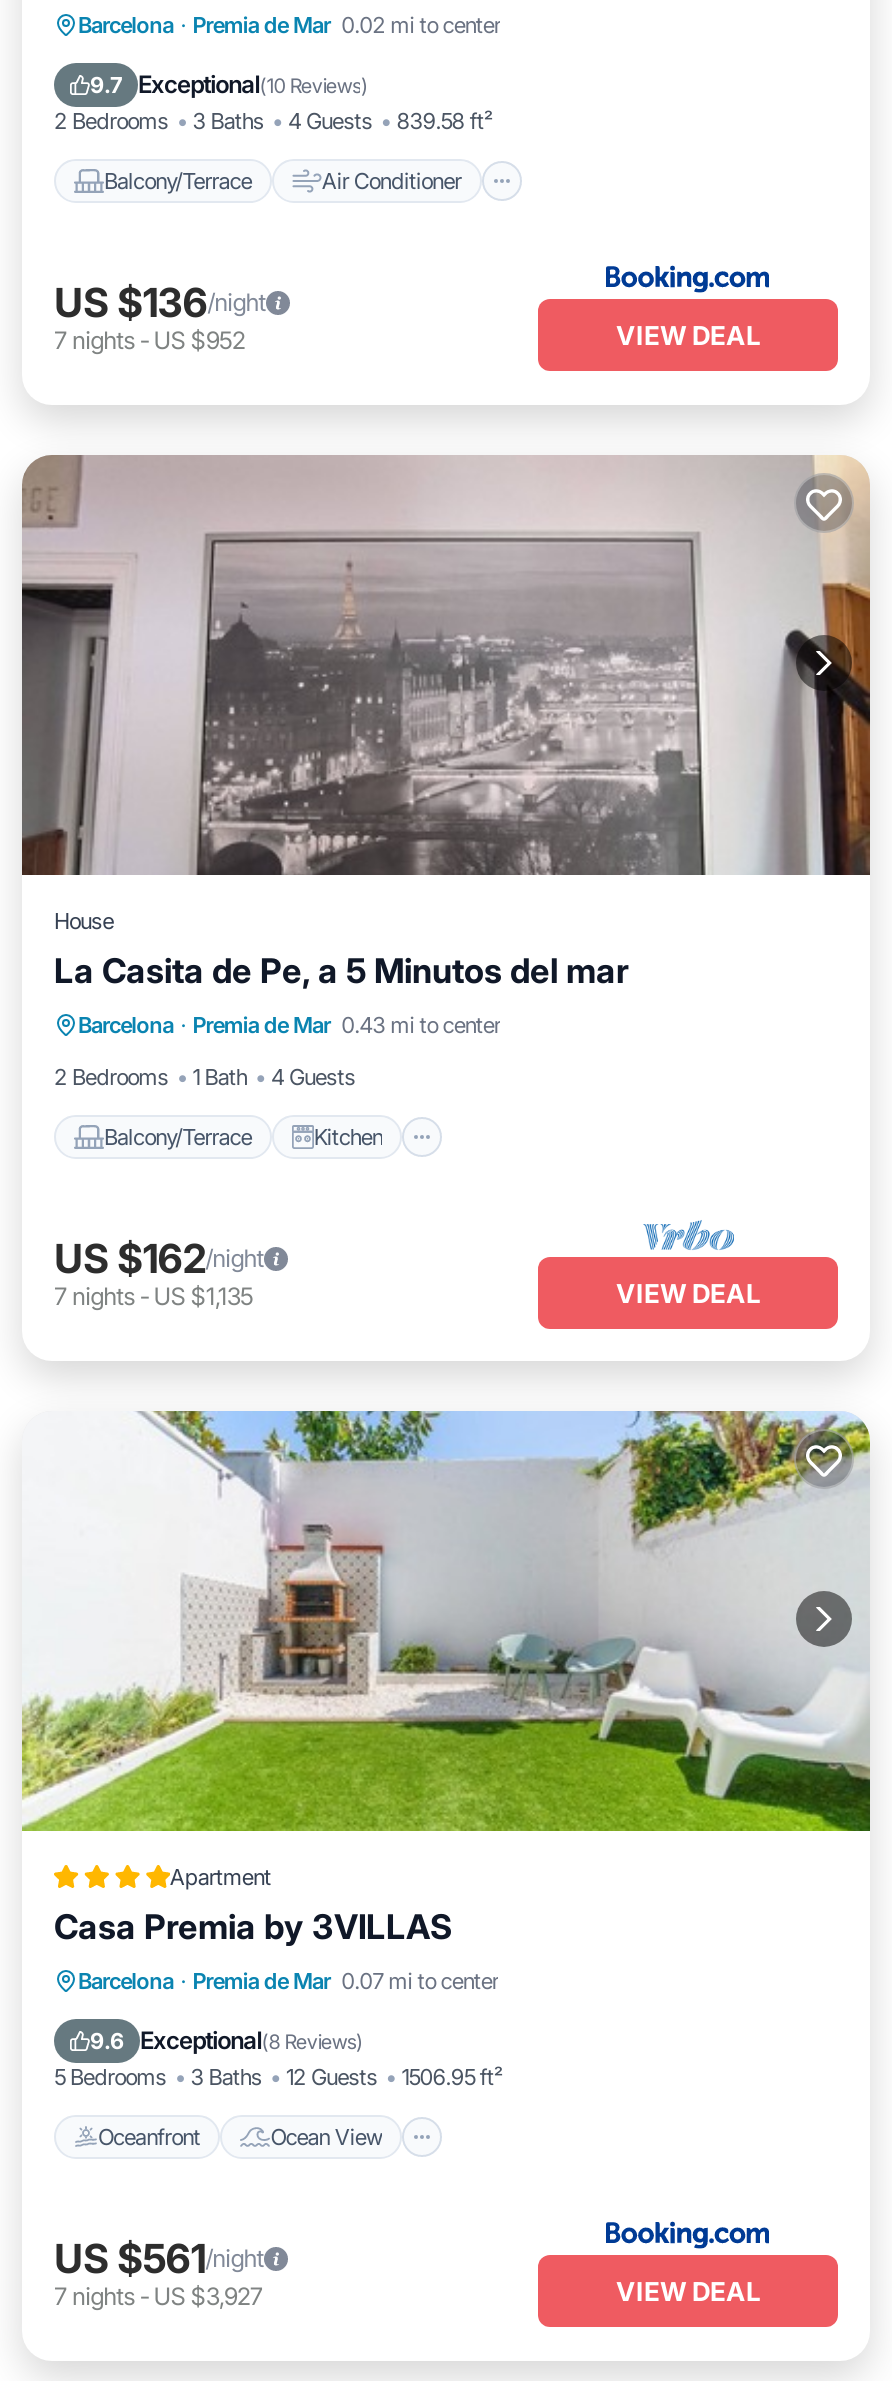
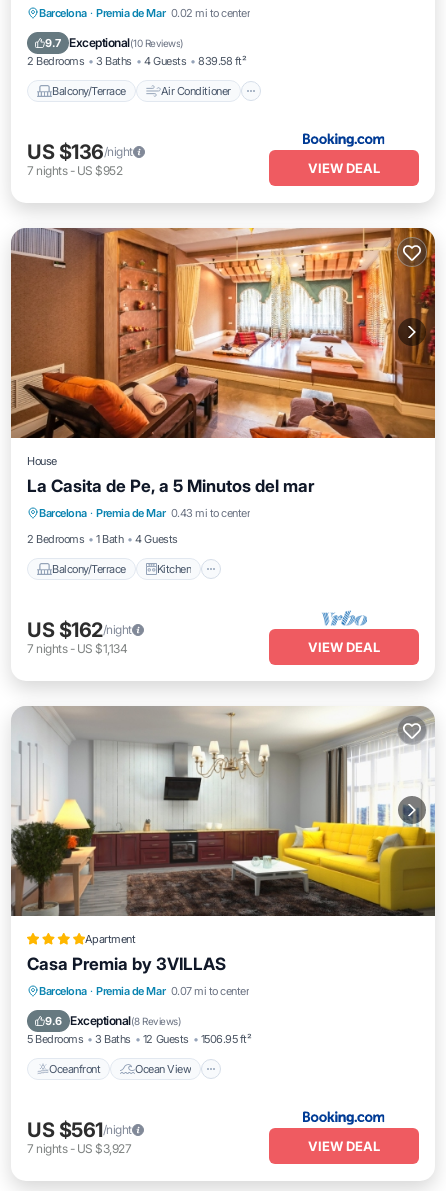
- [image]
+ [image]

- 7 nights - US $1,135
+ 7 nights - US $1,134

- [image]
+ [image]
